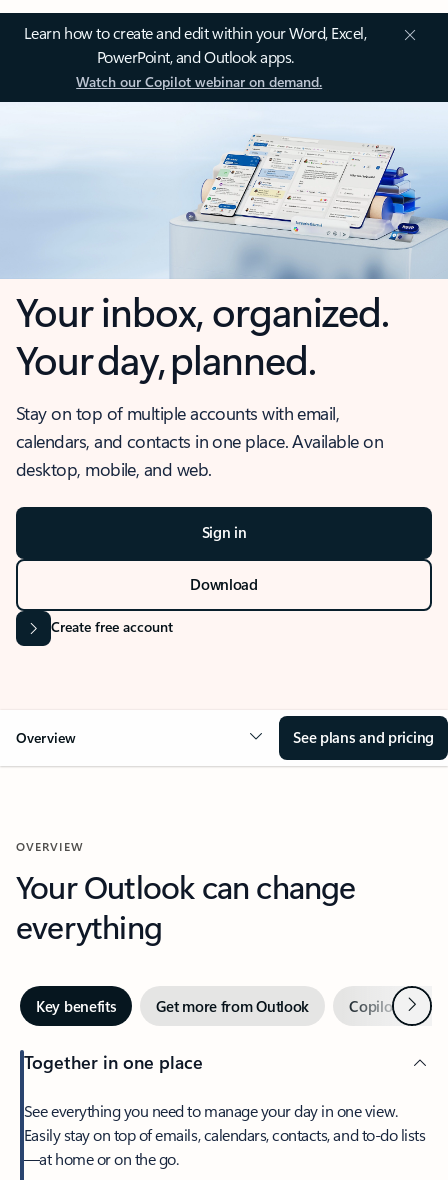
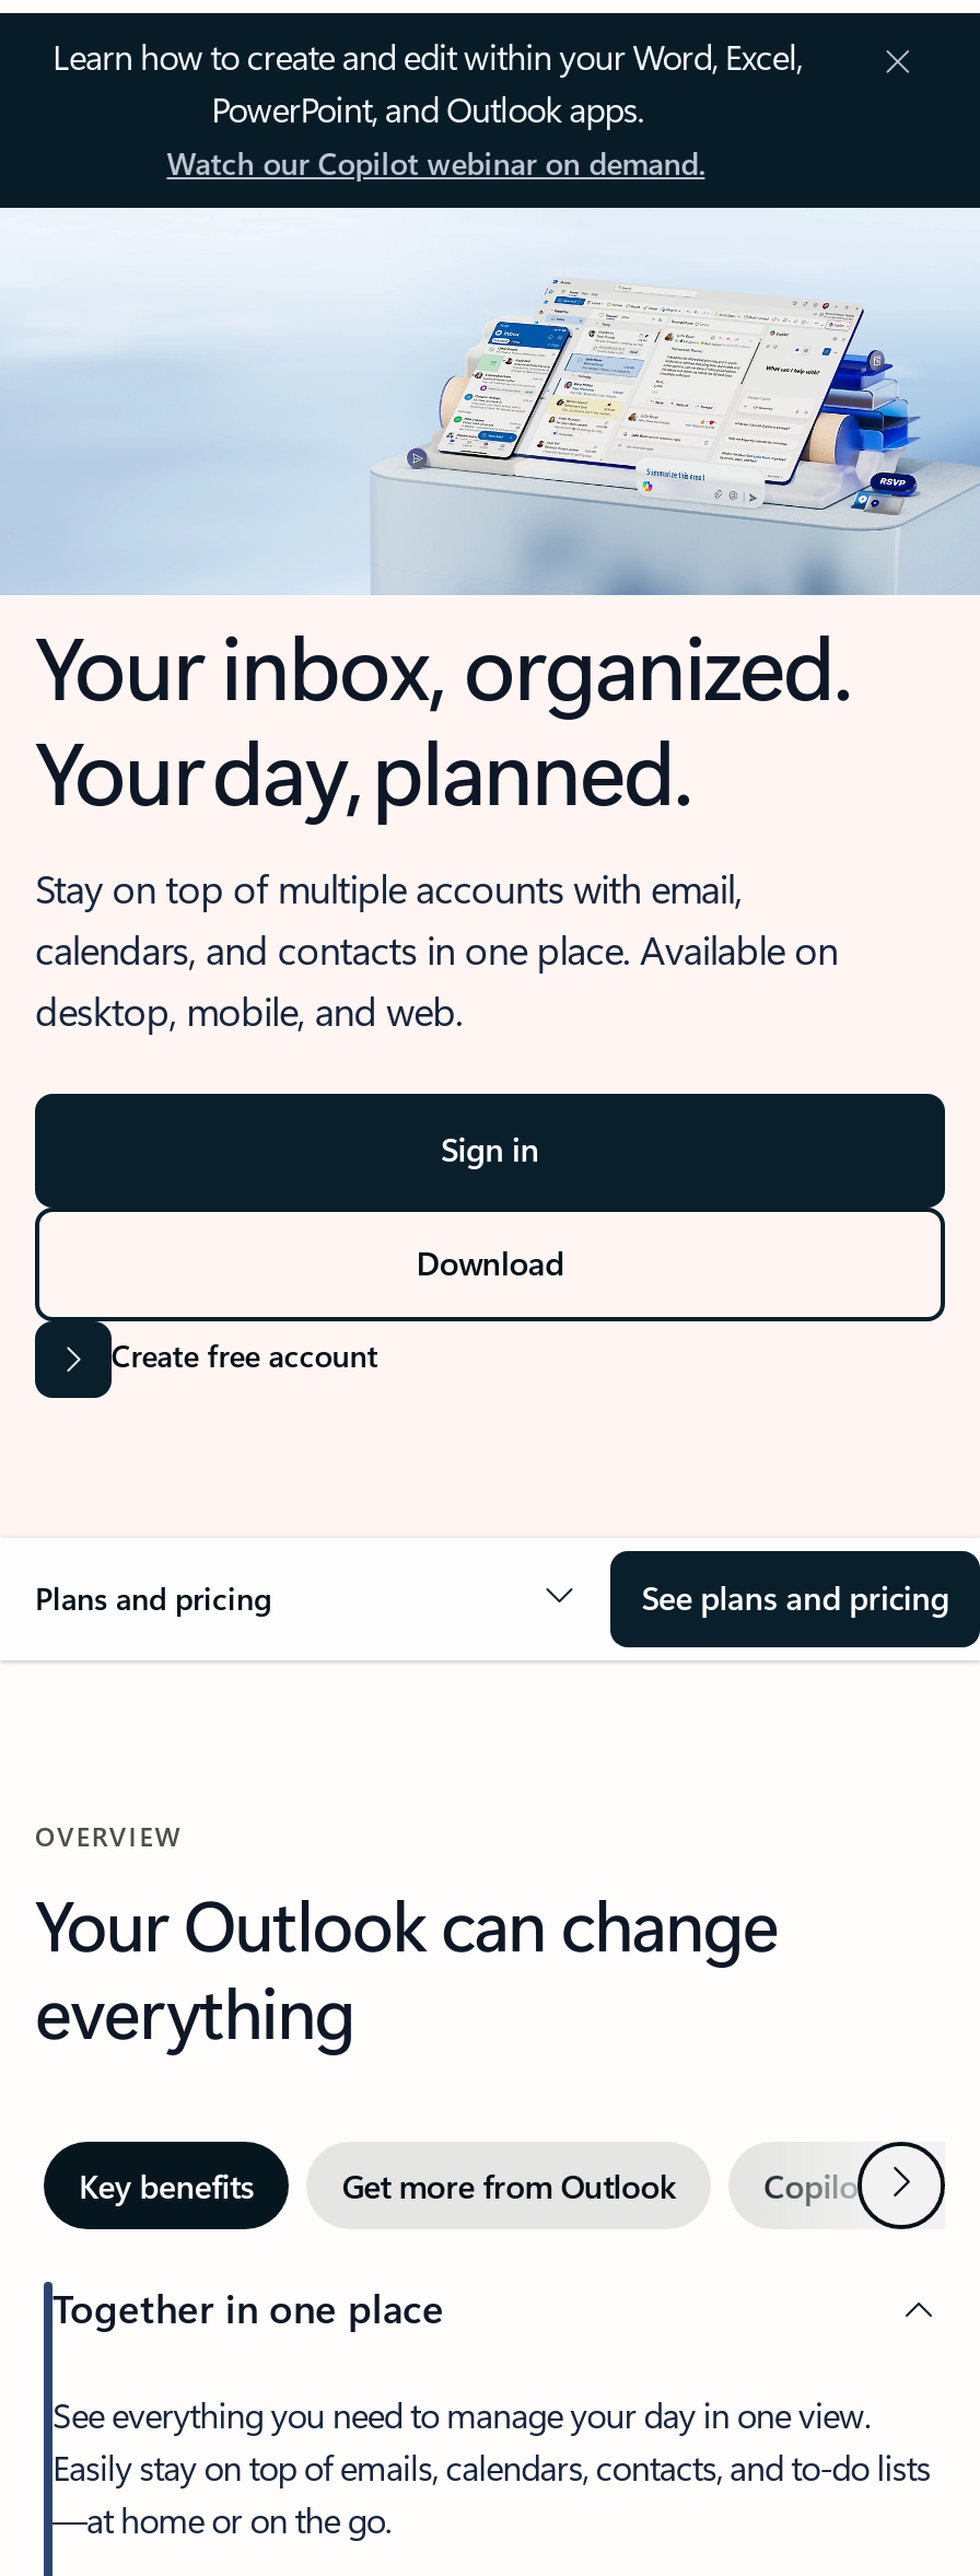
- Overview
+ Plans and pricing
